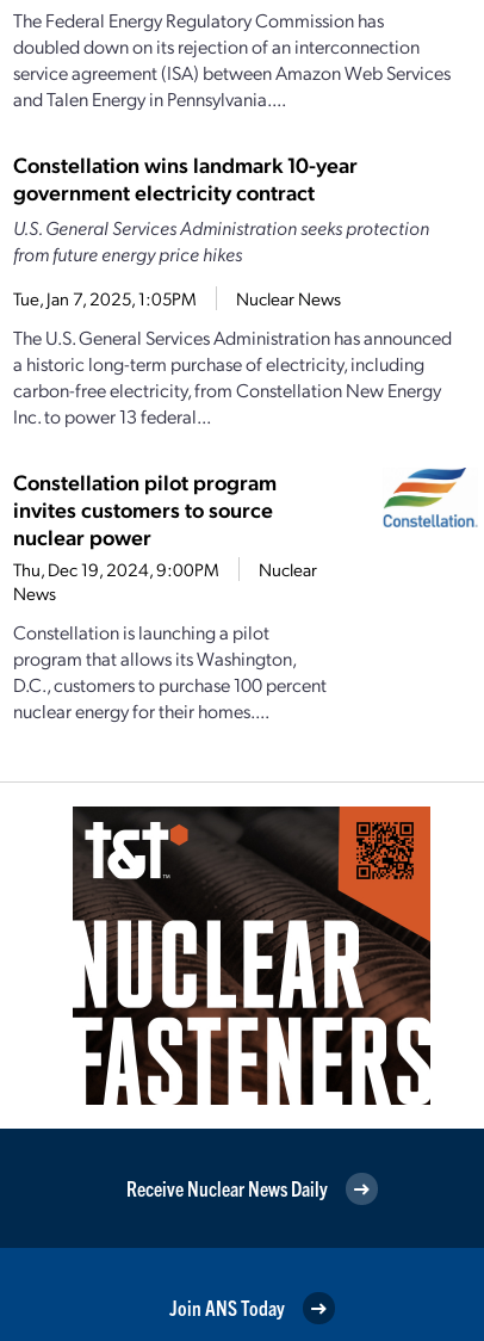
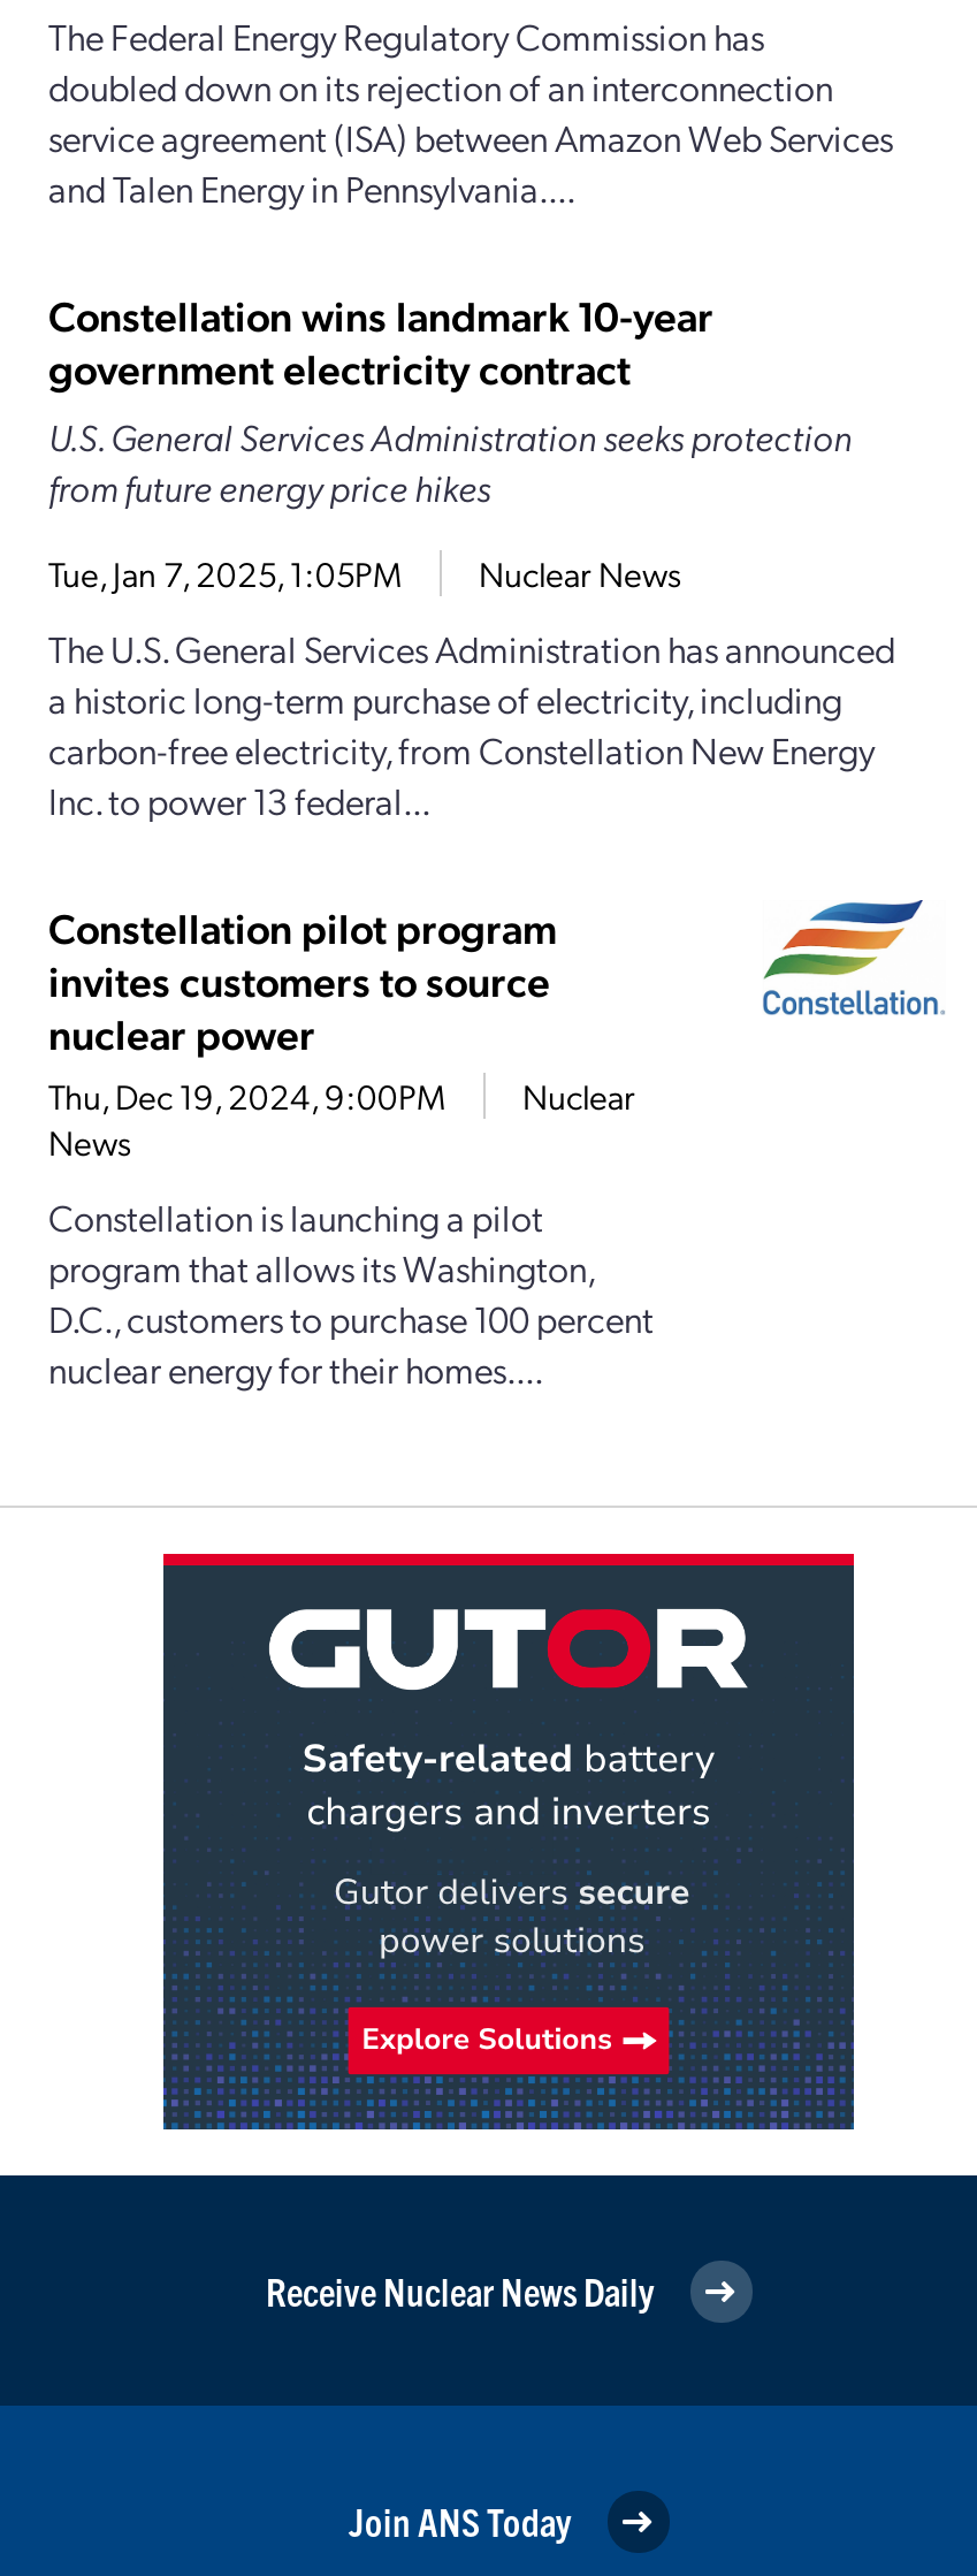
- [image]
+ [image]
